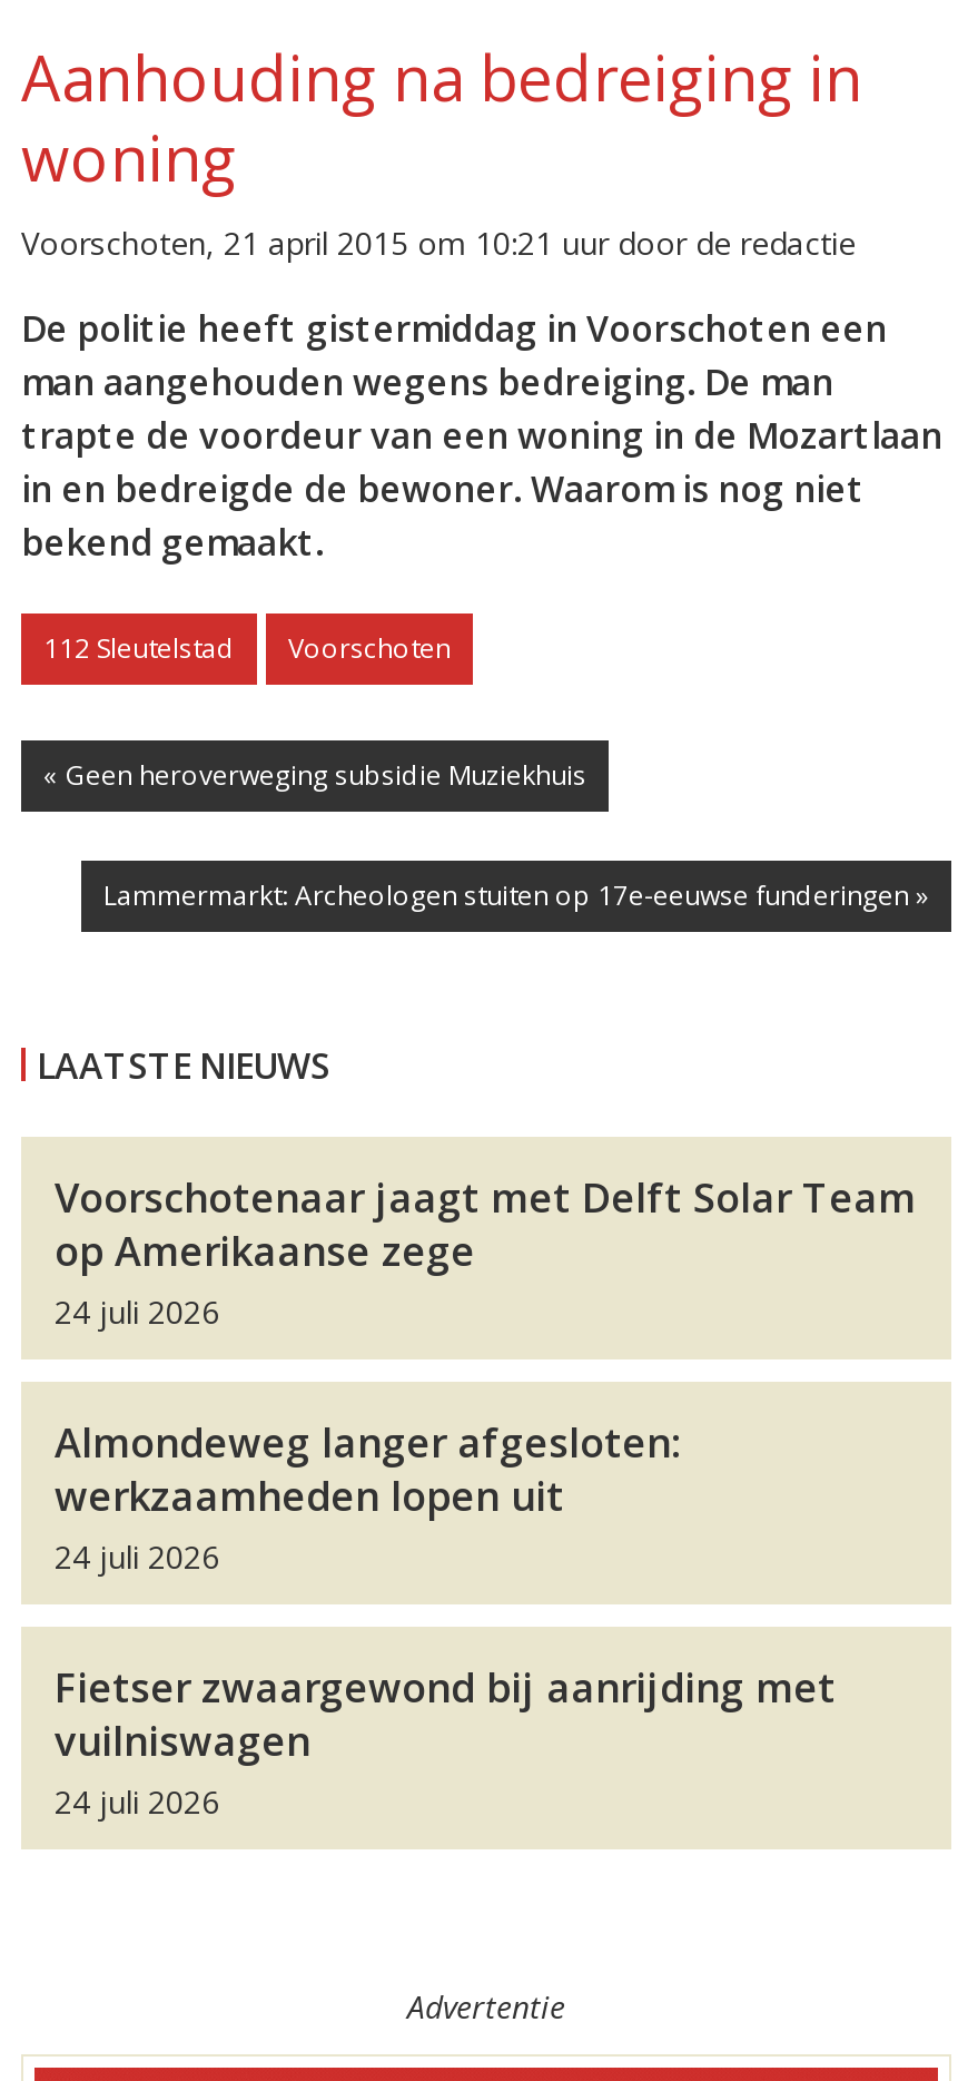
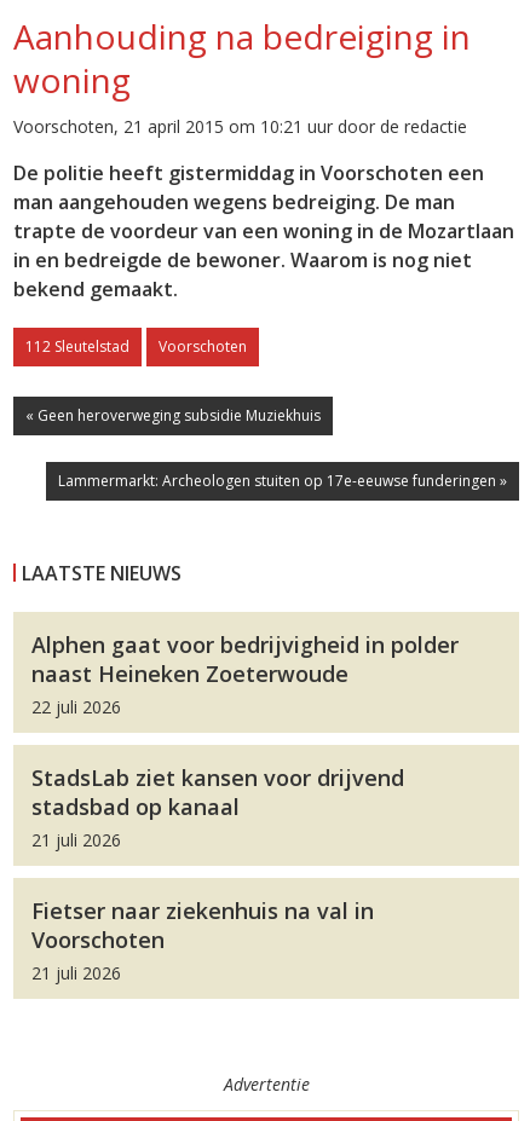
- Voorschotenaar jaagt met Delft Solar Team
- op Amerikaanse zege
- 24 juli 2026
+ Alphen gaat voor bedrijvigheid in polder
+ naast Heineken Zoeterwoude
+ 22 juli 2026

- Almondeweg langer afgesloten:
- werkzaamheden lopen uit
- 24 juli 2026
+ StadsLab ziet kansen voor drijvend
+ stadsbad op kanaal
+ 21 juli 2026

- Fietser zwaargewond bij aanrijding met
- vuilniswagen
- 24 juli 2026
+ Fietser naar ziekenhuis na val in
+ Voorschoten
+ 21 juli 2026
